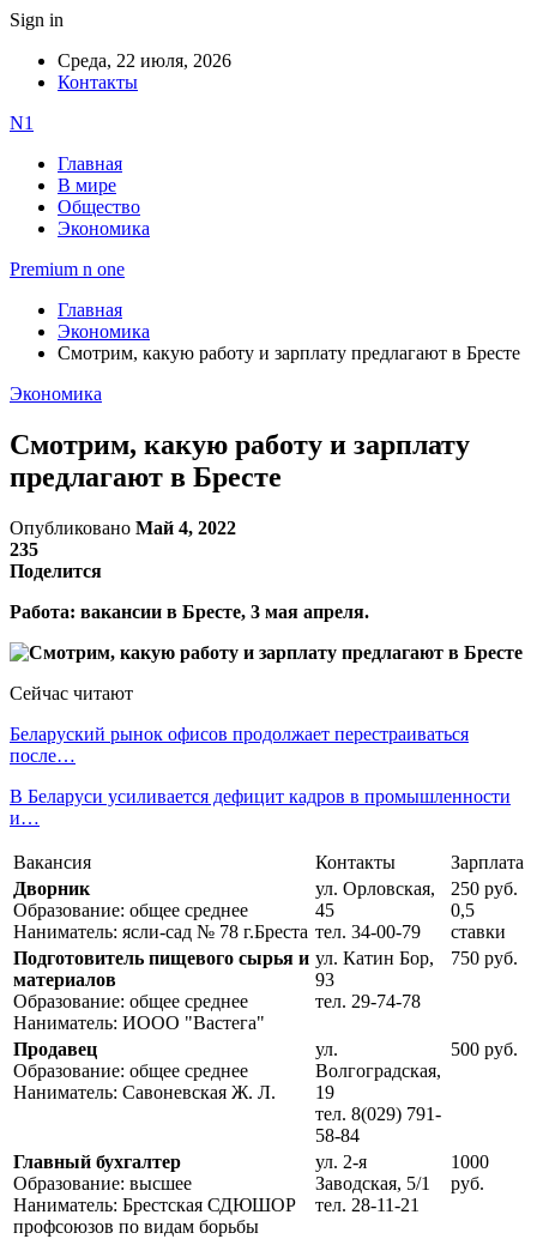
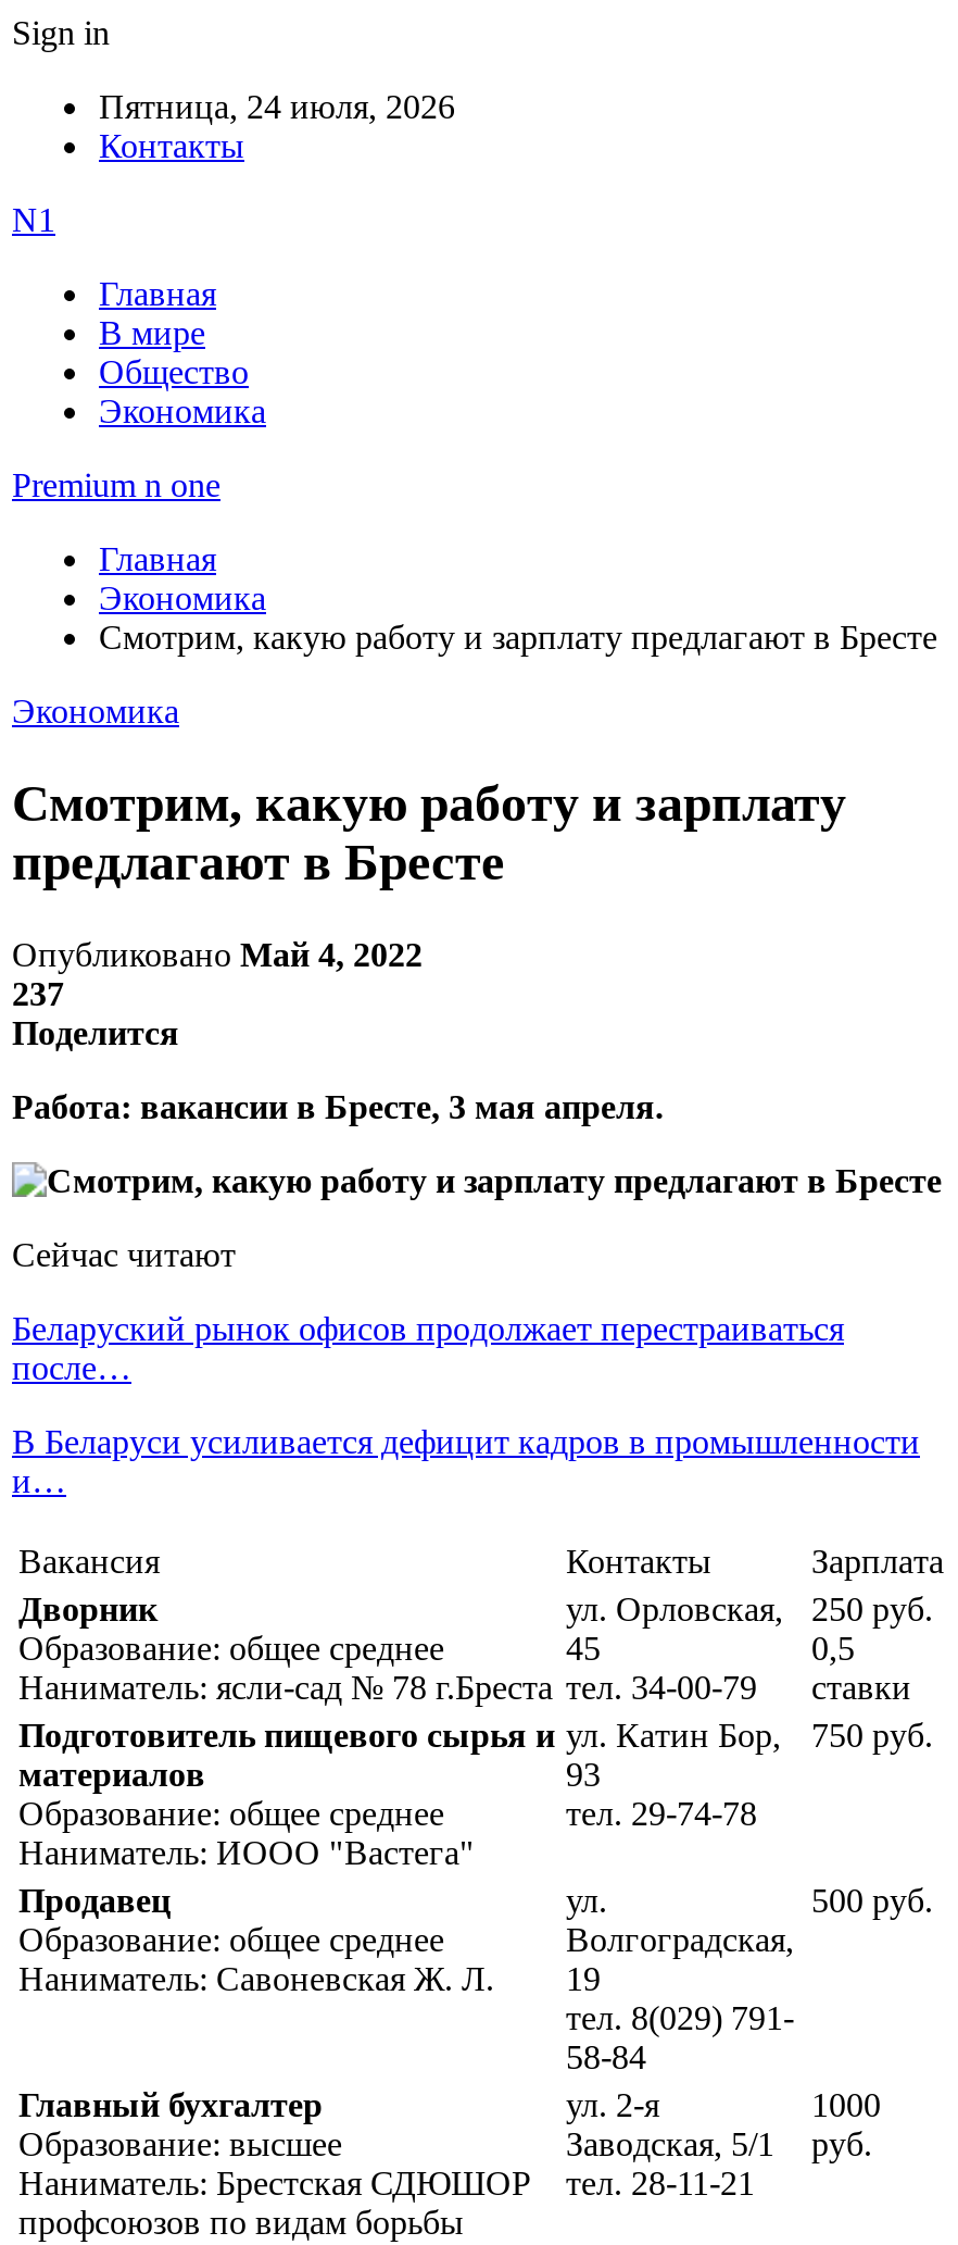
- Среда, 22 июля, 2026
+ Пятница, 24 июля, 2026

- 235
+ 237
